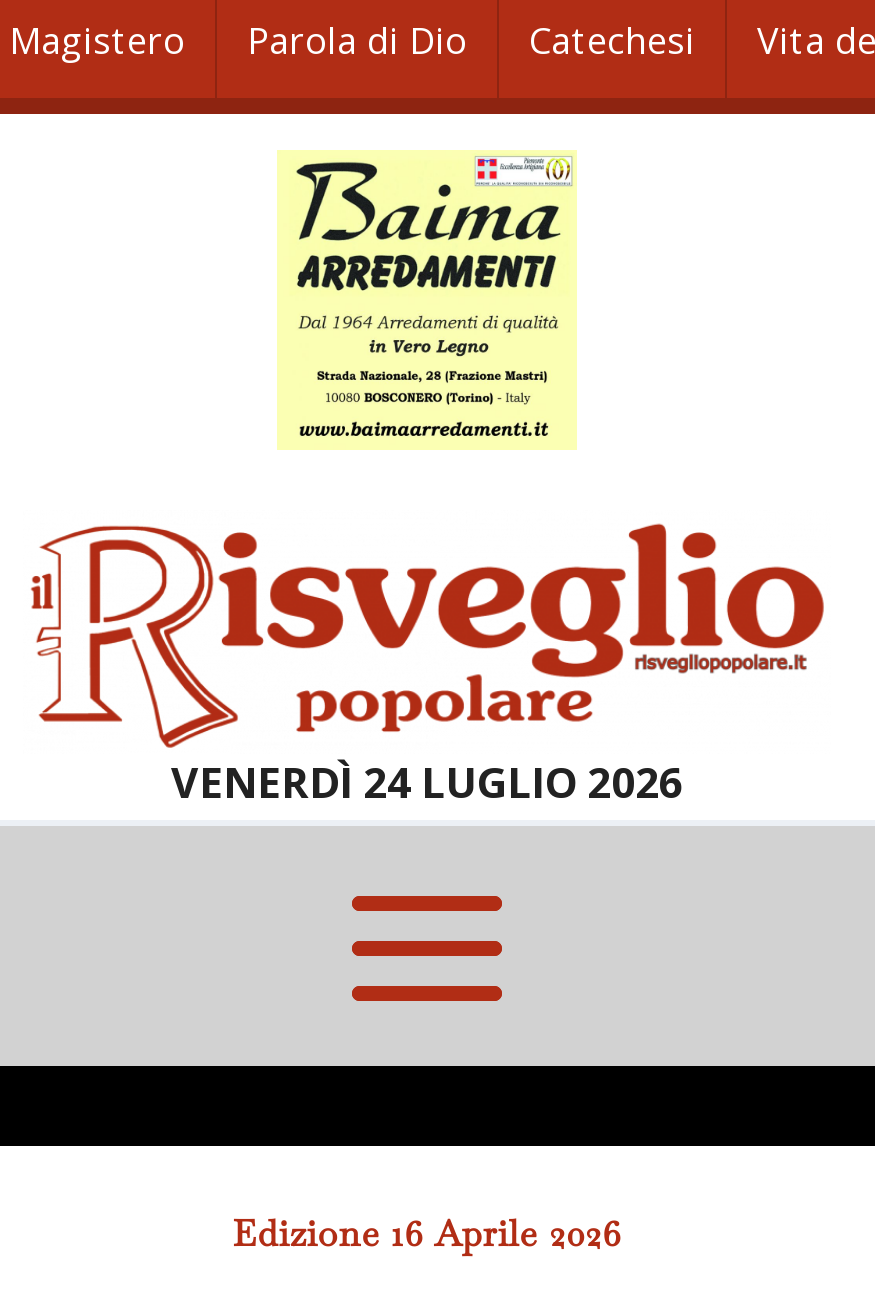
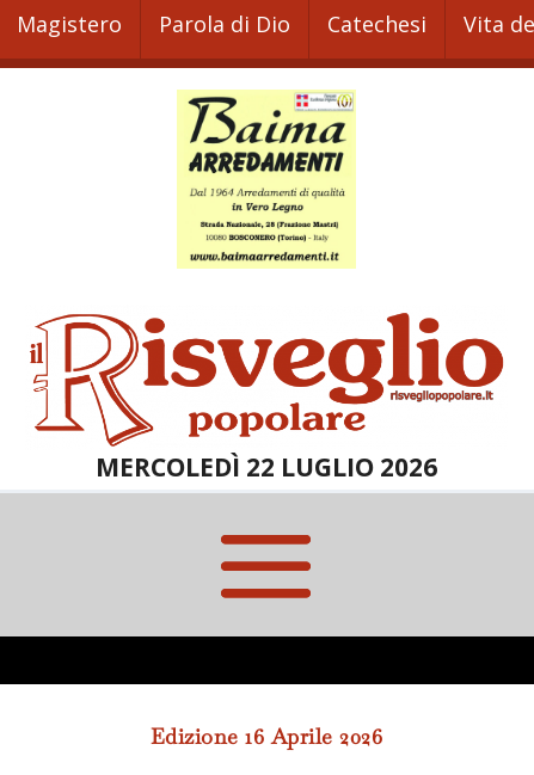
- VENERDÌ 24 LUGLIO 2026
+ MERCOLEDÌ 22 LUGLIO 2026
